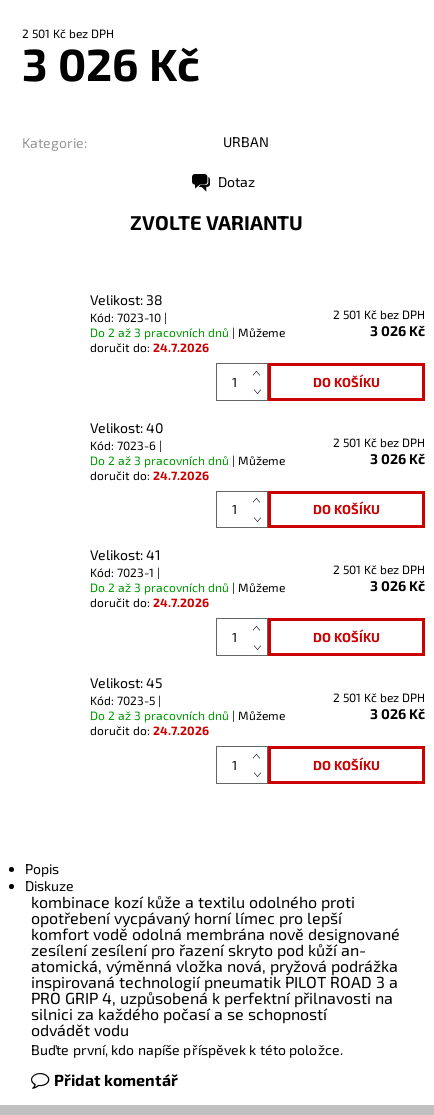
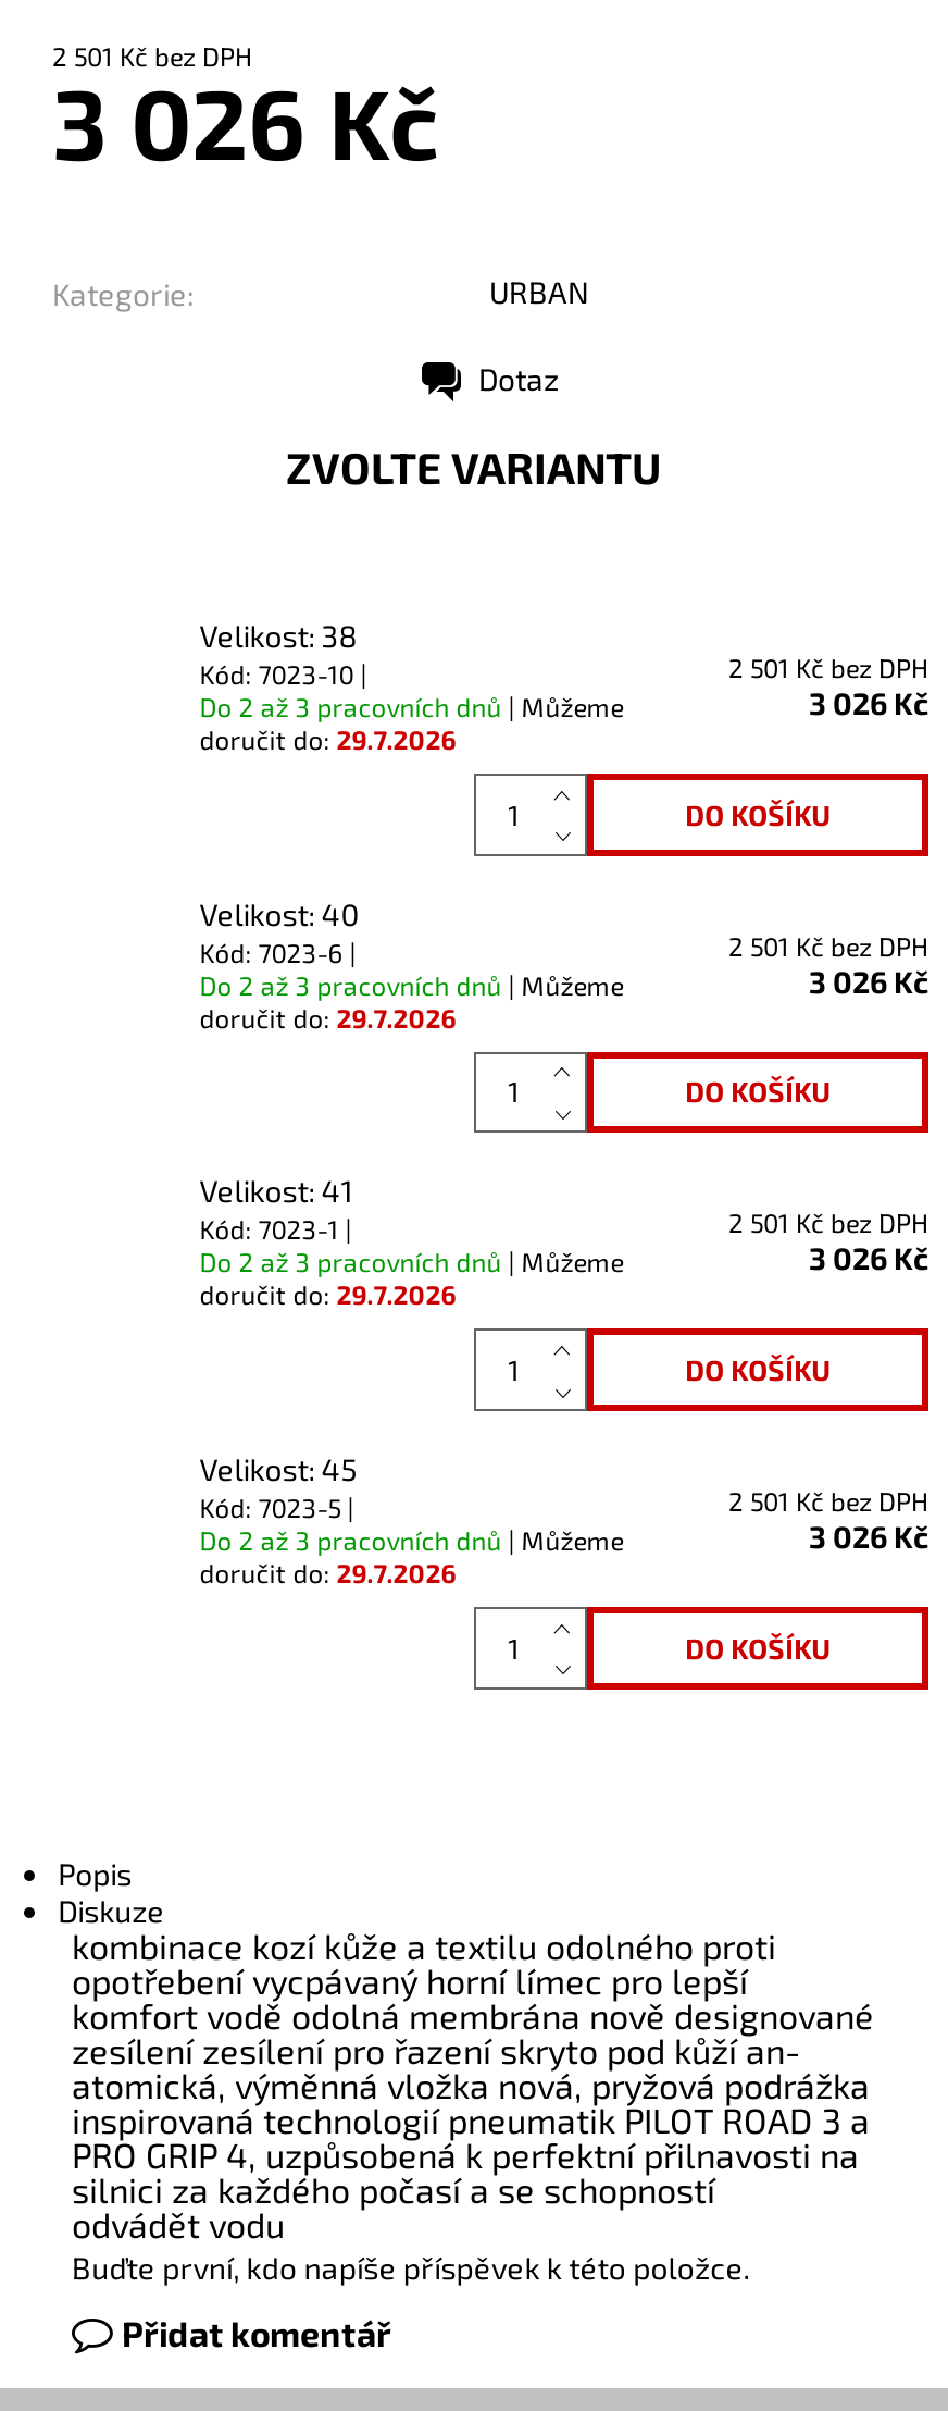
- doručit do: 24.7.2026
+ doručit do: 29.7.2026

- doručit do: 24.7.2026
+ doručit do: 29.7.2026

- doručit do: 24.7.2026
+ doručit do: 29.7.2026

- doručit do: 24.7.2026
+ doručit do: 29.7.2026
